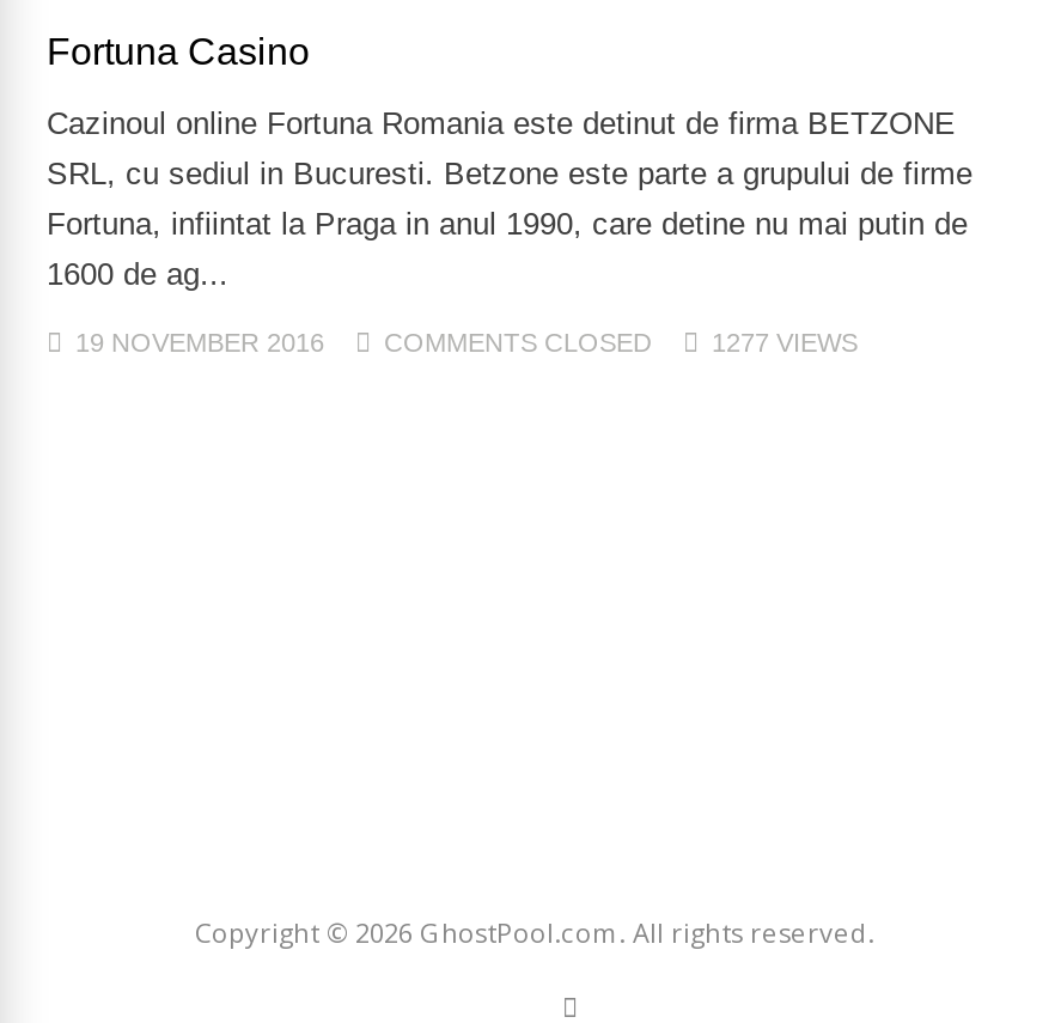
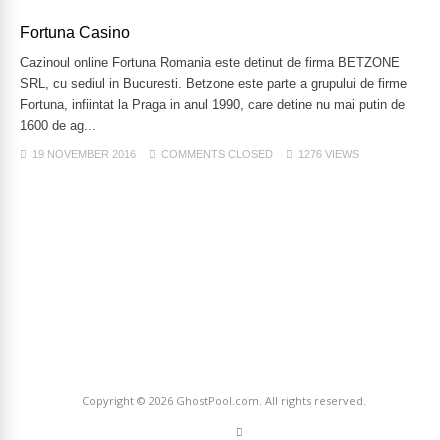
- 1277 VIEWS
+ 1276 VIEWS
